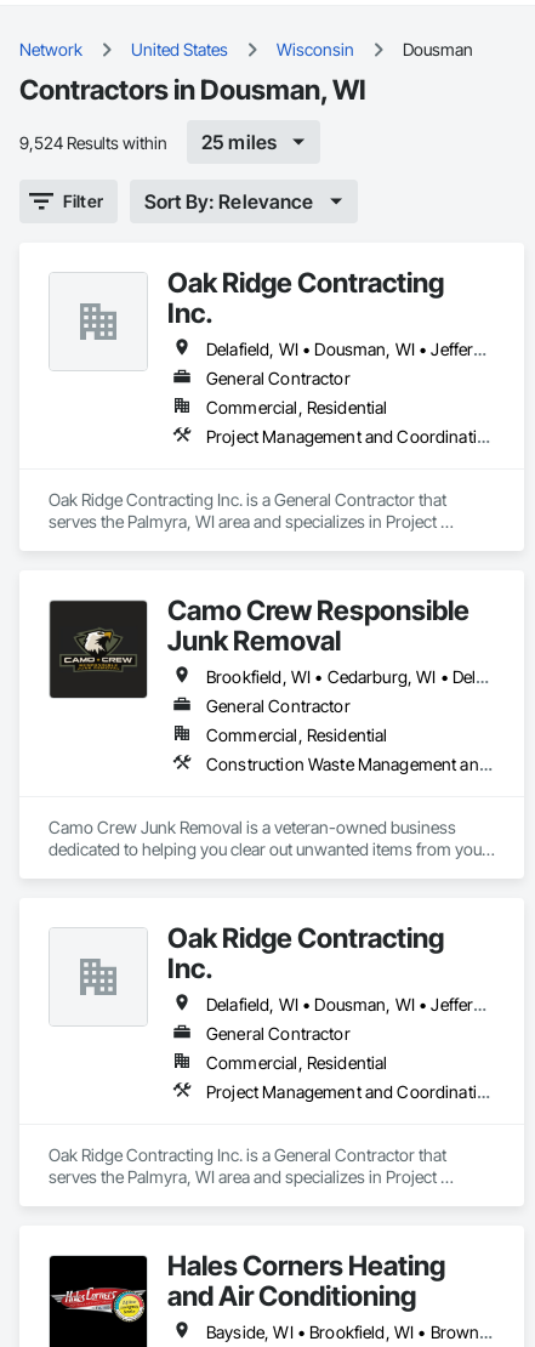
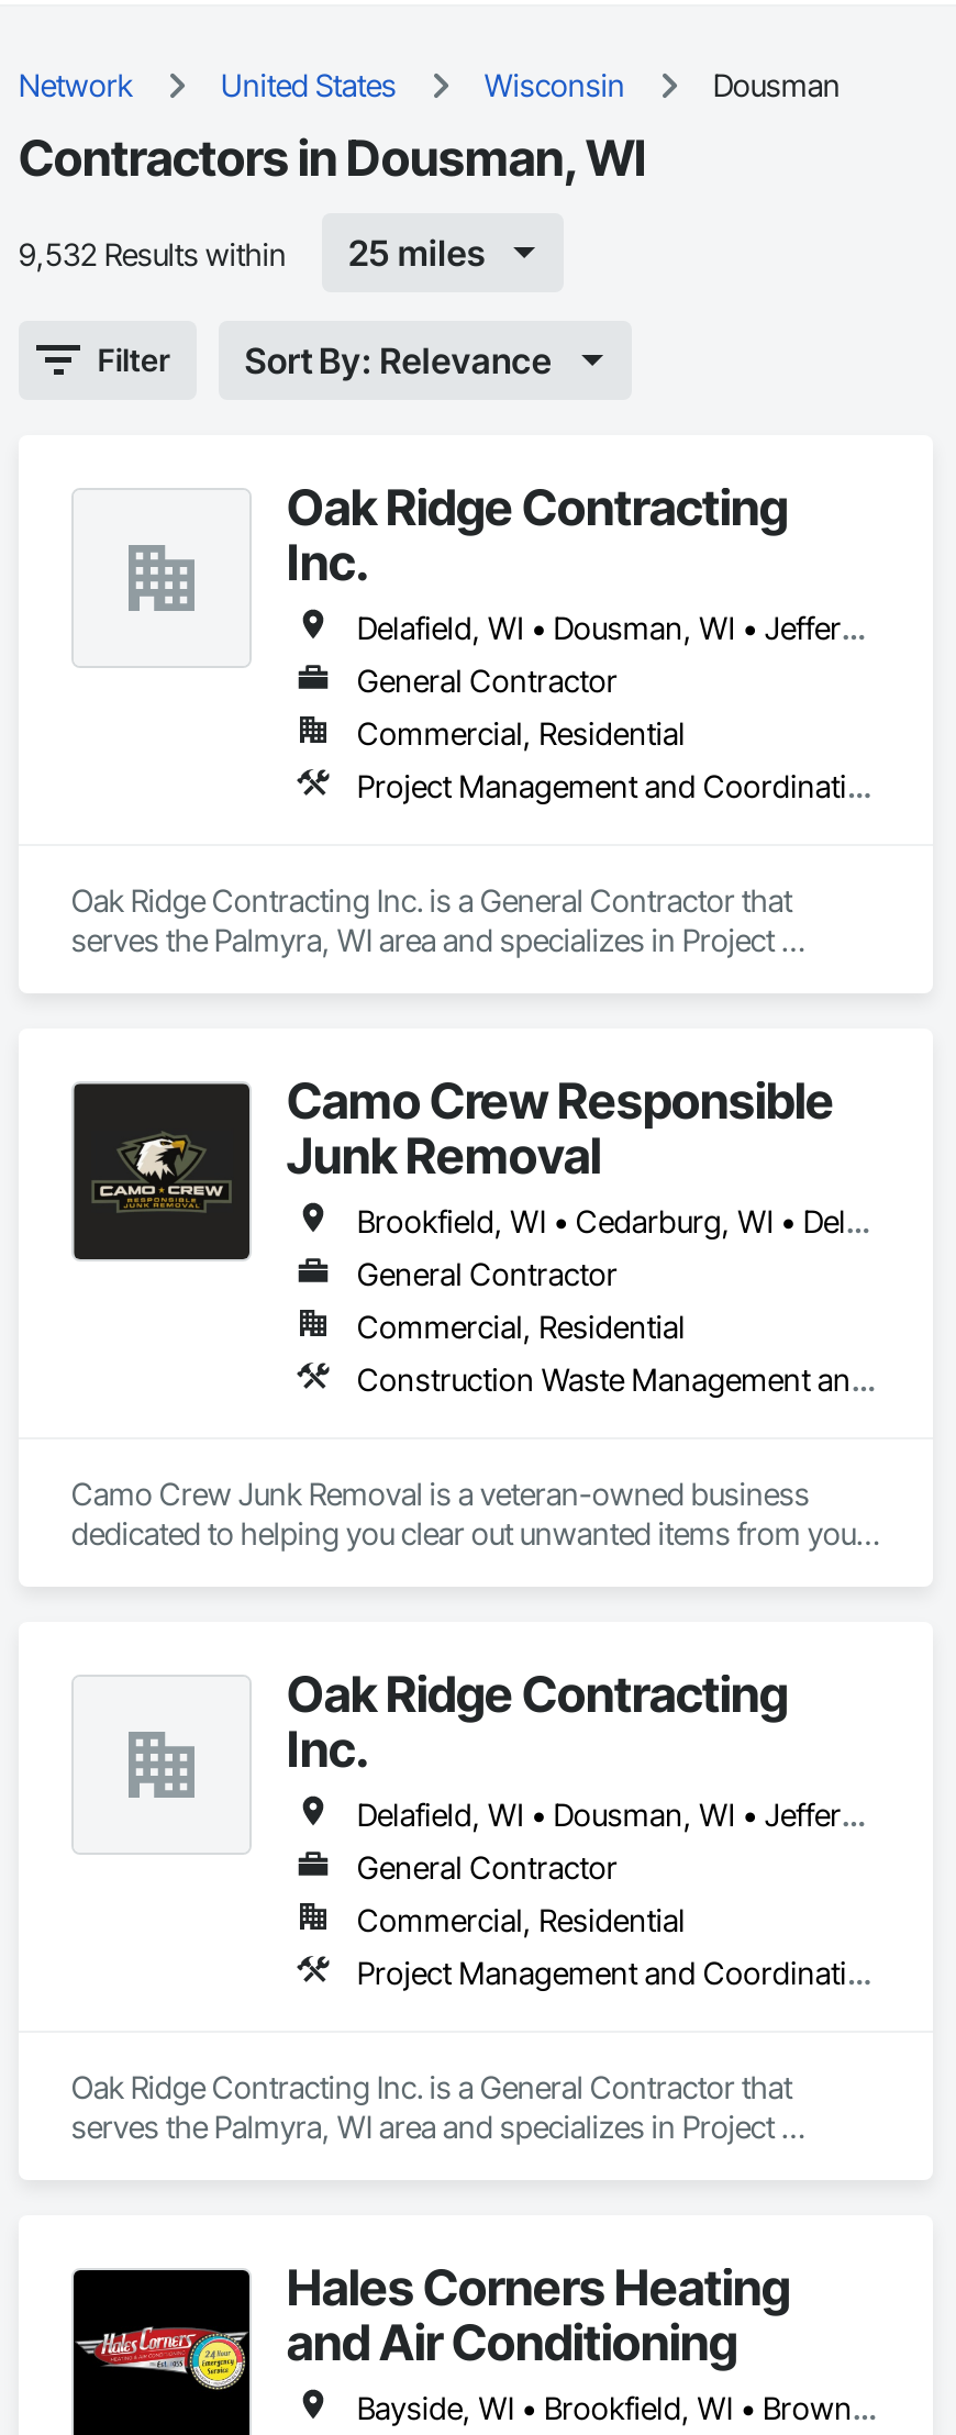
- 9,524 Results within
+ 9,532 Results within
